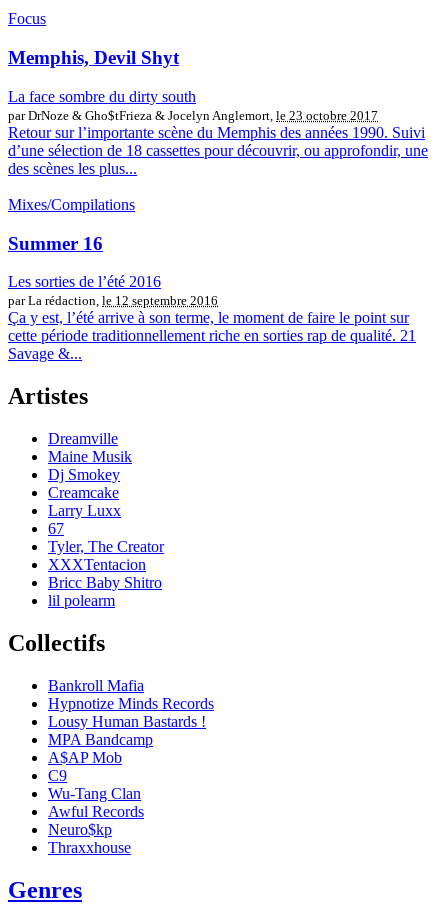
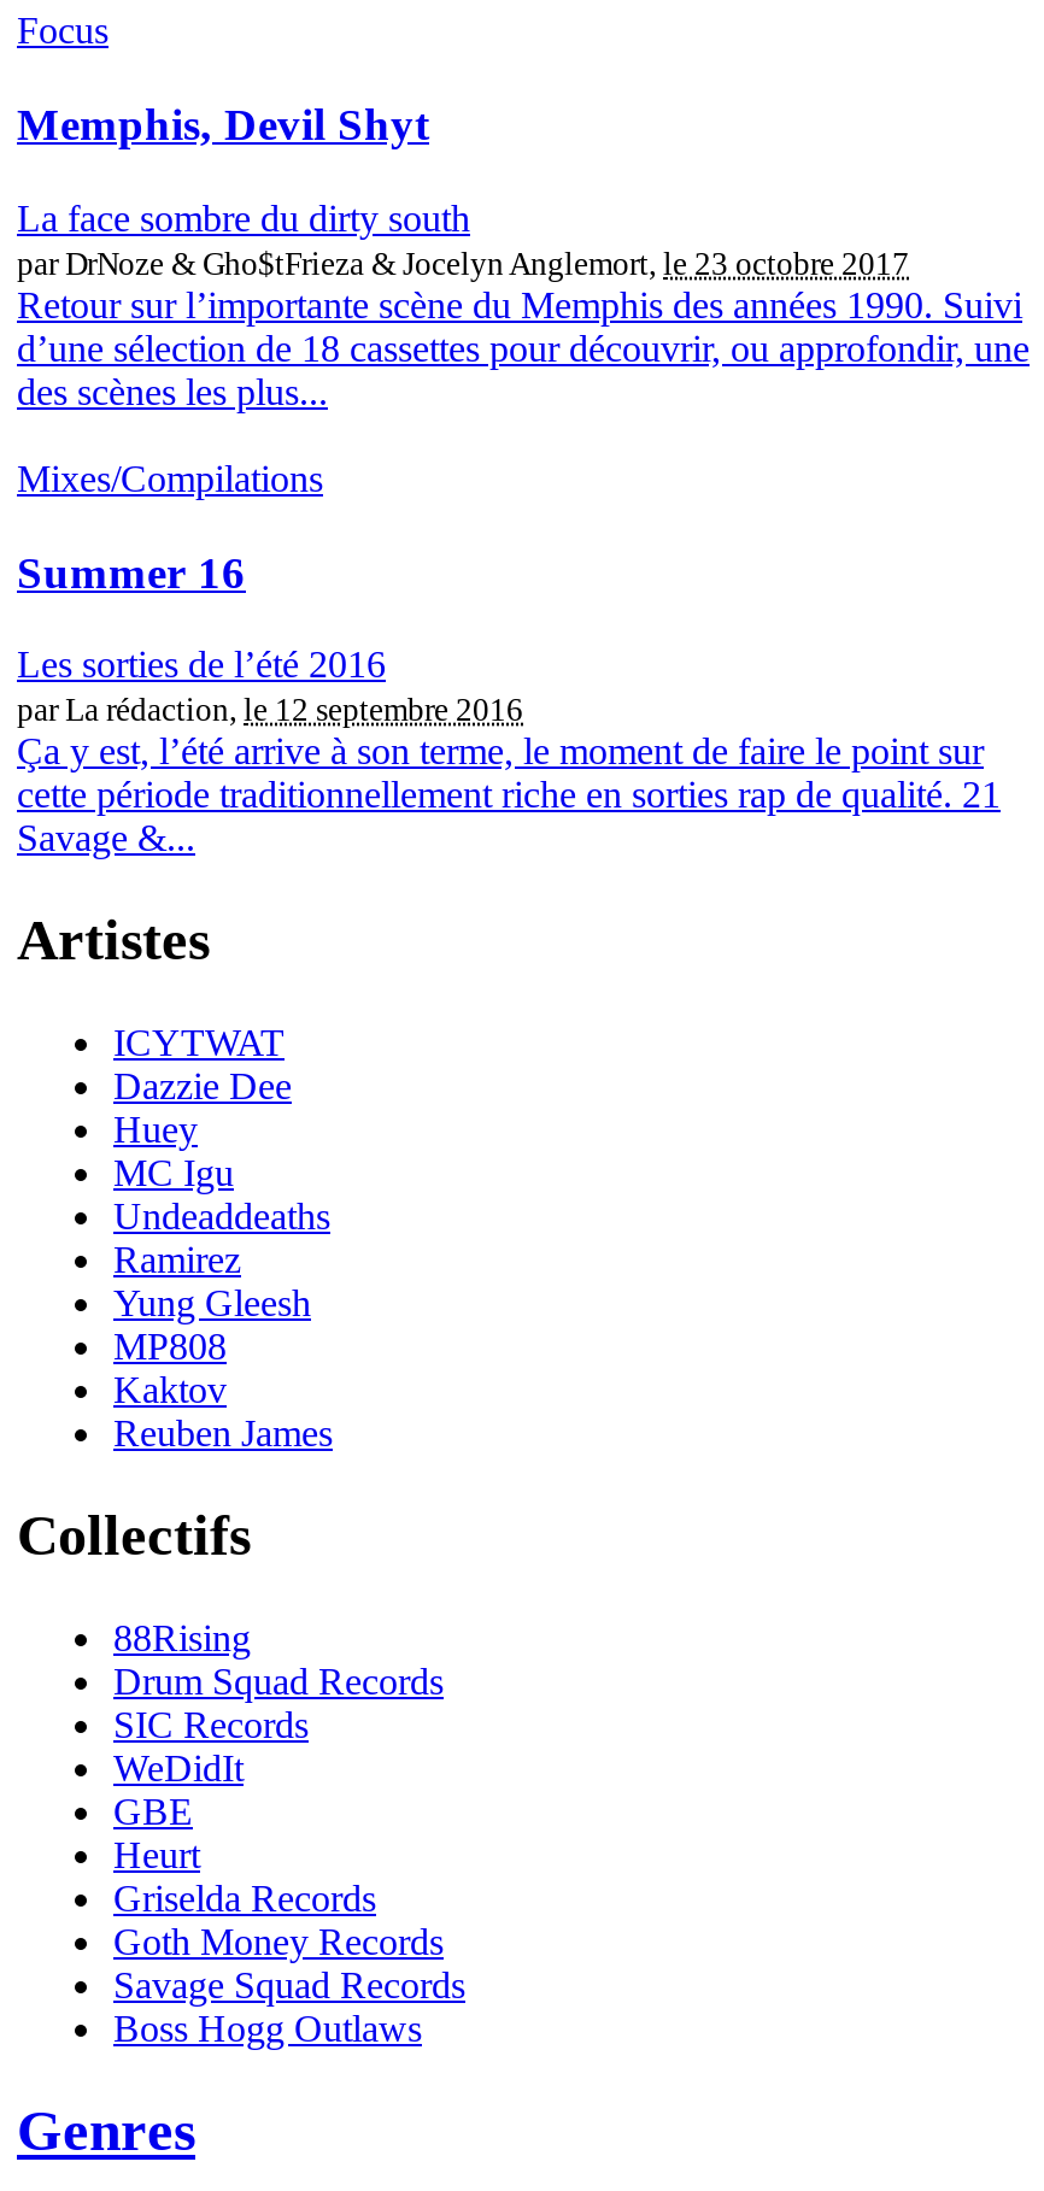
- Dreamville
- Maine Musik
- Dj Smokey
- Creamcake
- Larry Luxx
- 67
- Tyler, The Creator
- XXXTentacion
- Bricc Baby Shitro
- lil polearm
+ ICYTWAT
+ Dazzie Dee
+ Huey
+ MC Igu
+ Undeaddeaths
+ Ramirez
+ Yung Gleesh
+ MP808
+ Kaktov
+ Reuben James

- Bankroll Mafia
- Hypnotize Minds Records
- Lousy Human Bastards !
- MPA Bandcamp
- A$AP Mob
- C9
- Wu-Tang Clan
- Awful Records
- Neuro$kp
- Thraxxhouse
+ 88Rising
+ Drum Squad Records
+ SIC Records
+ WeDidIt
+ GBE
+ Heurt
+ Griselda Records
+ Goth Money Records
+ Savage Squad Records
+ Boss Hogg Outlaws
